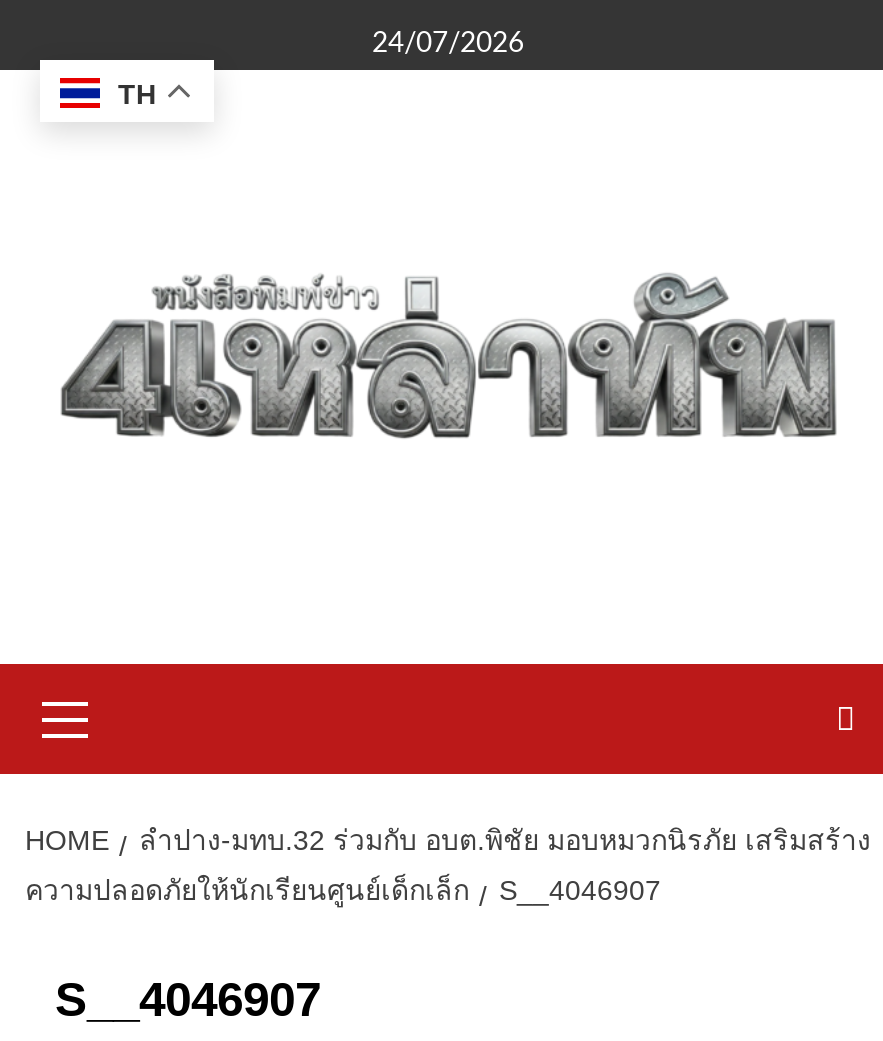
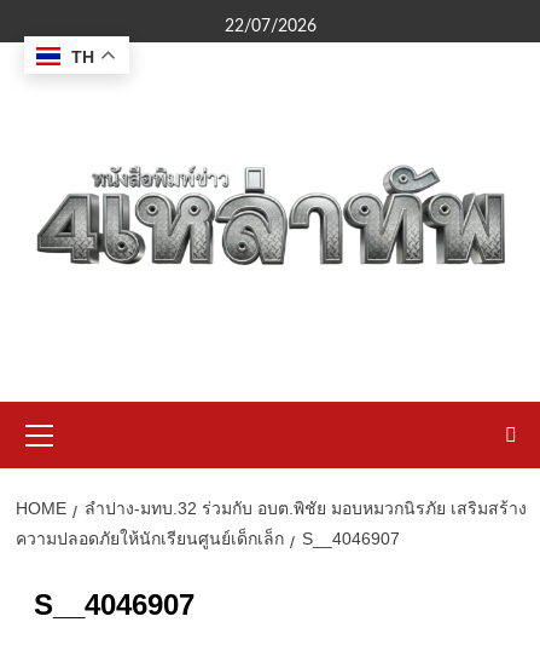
- 24/07/2026
+ 22/07/2026
